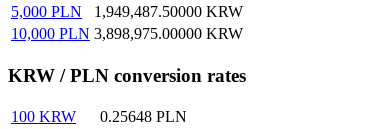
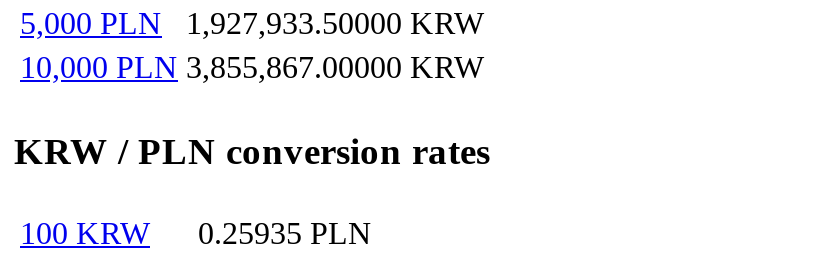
- 5,000 PLN 1,949,487.50000 KRW
+ 5,000 PLN 1,927,933.50000 KRW

- 10,000 PLN 3,898,975.00000 KRW
+ 10,000 PLN 3,855,867.00000 KRW

- 100 KRW 0.25648 PLN
+ 100 KRW 0.25935 PLN
